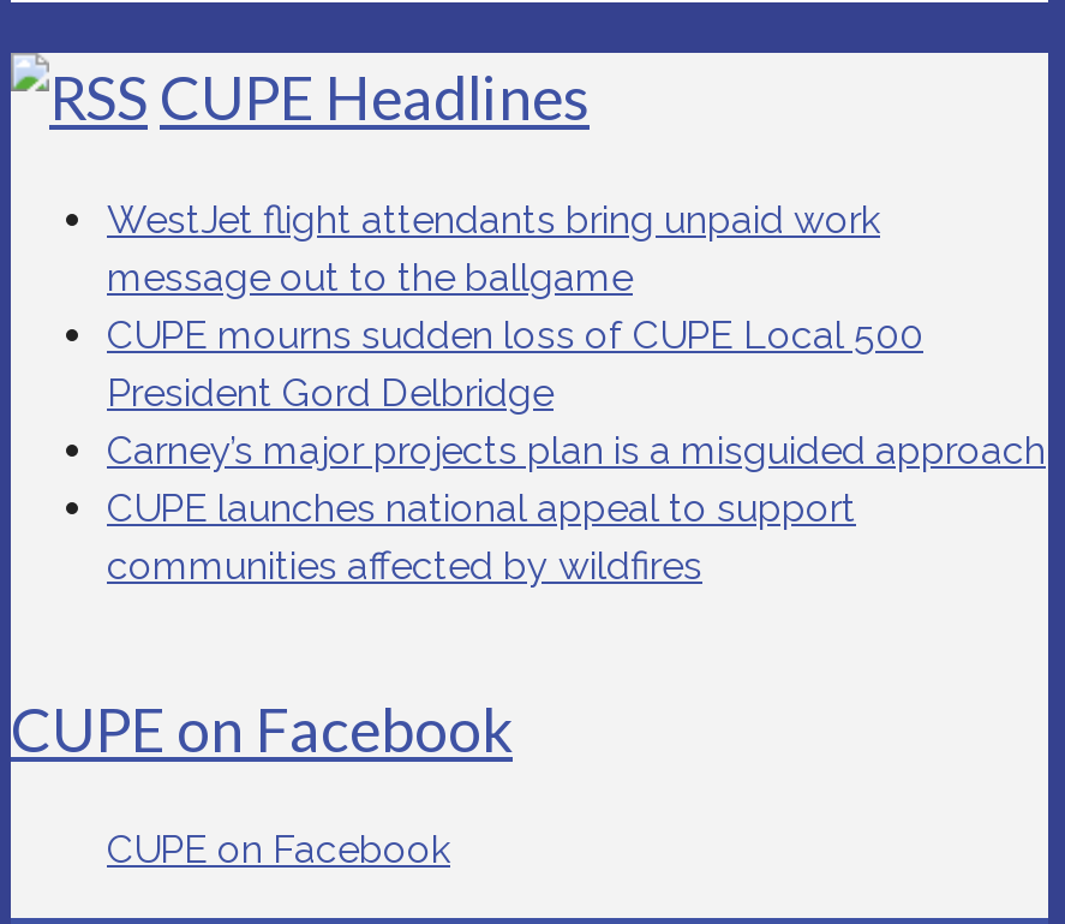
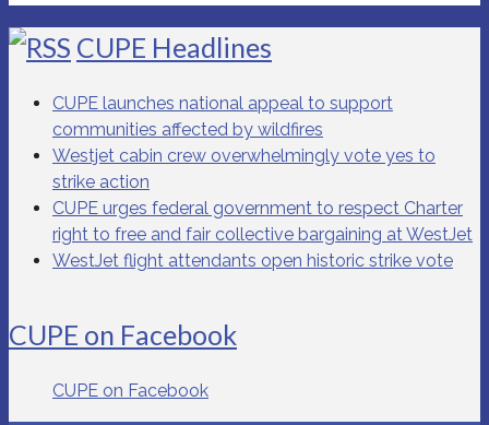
- WestJet flight attendants bring unpaid work
- message out to the ballgame
- CUPE mourns sudden loss of CUPE Local 500
- President Gord Delbridge
- Carney’s major projects plan is a misguided approach

moved up: CUPE launches national appeal to support | communities affected by wildfires

+ Westjet cabin crew overwhelmingly vote yes to
+ strike action
+ CUPE urges federal government to respect Charter
+ right to free and fair collective bargaining at WestJet
+ WestJet flight attendants open historic strike vote
